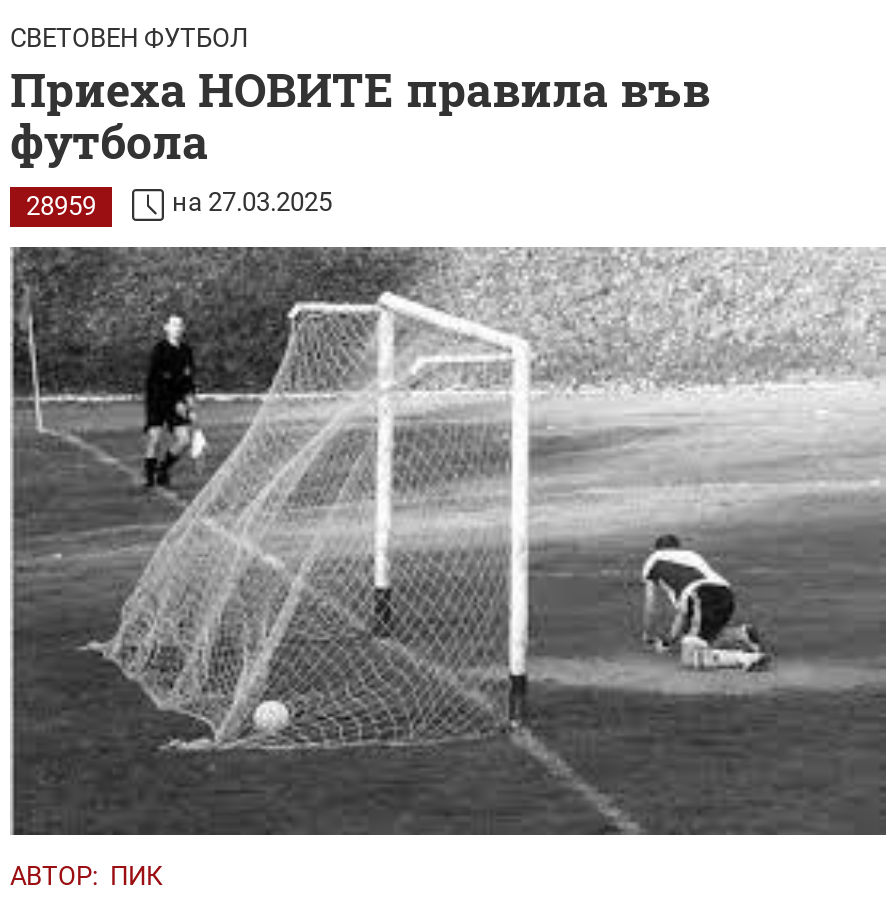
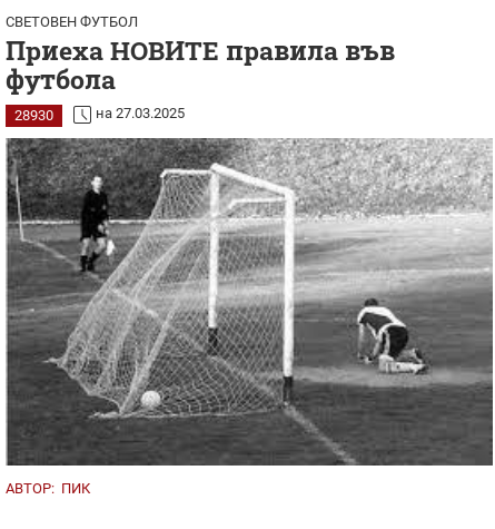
- 28959
+ 28930
